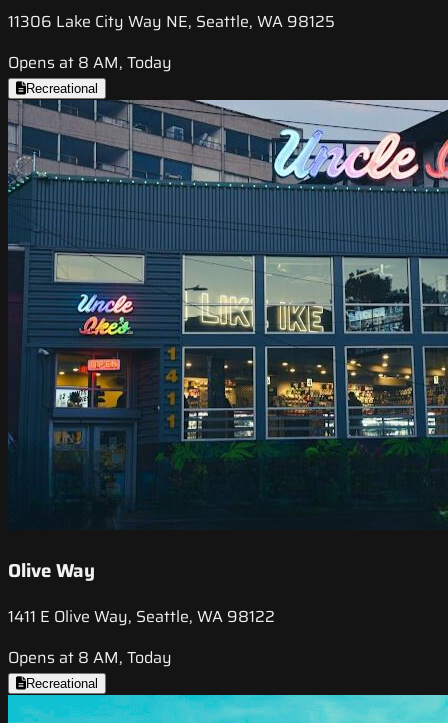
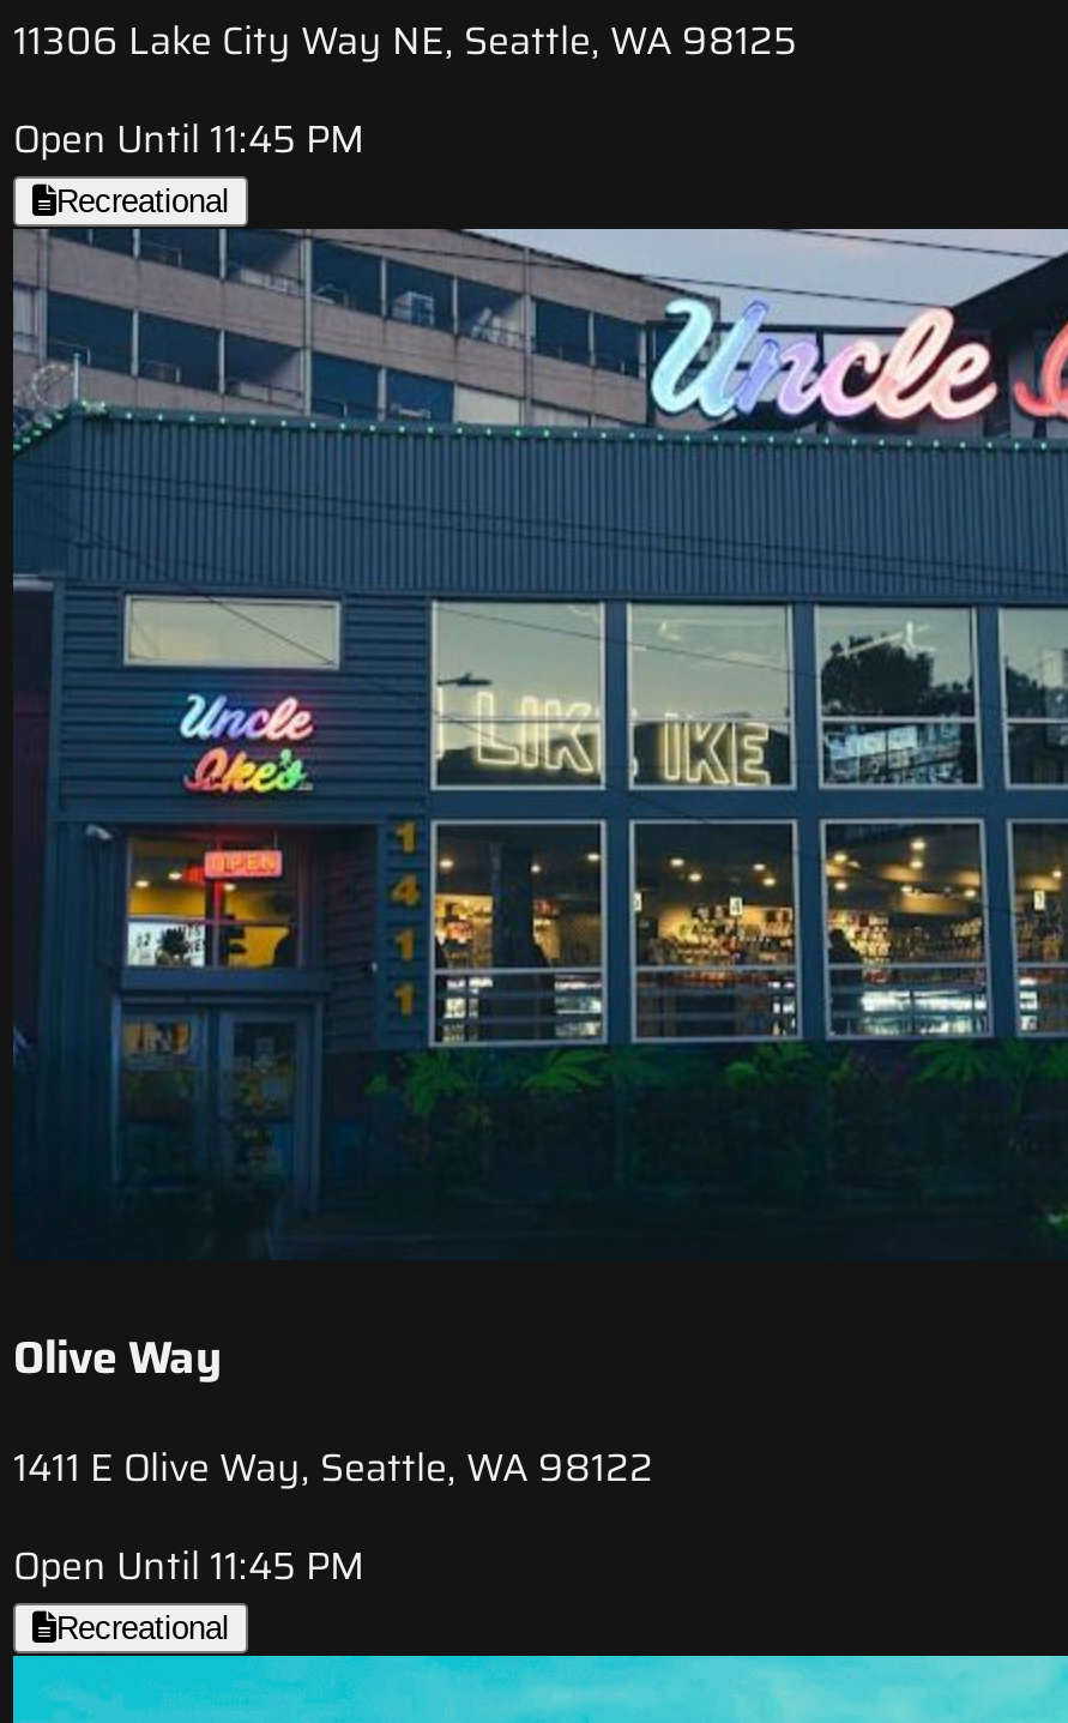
- Opens at 8 AM, Today
+ Open Until 11:45 PM

- Opens at 8 AM, Today
+ Open Until 11:45 PM
